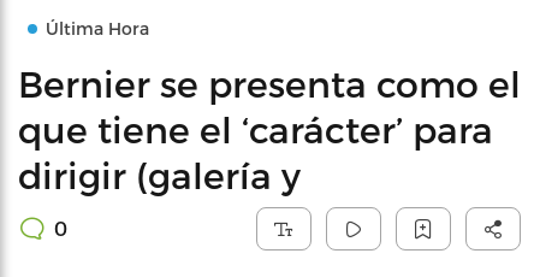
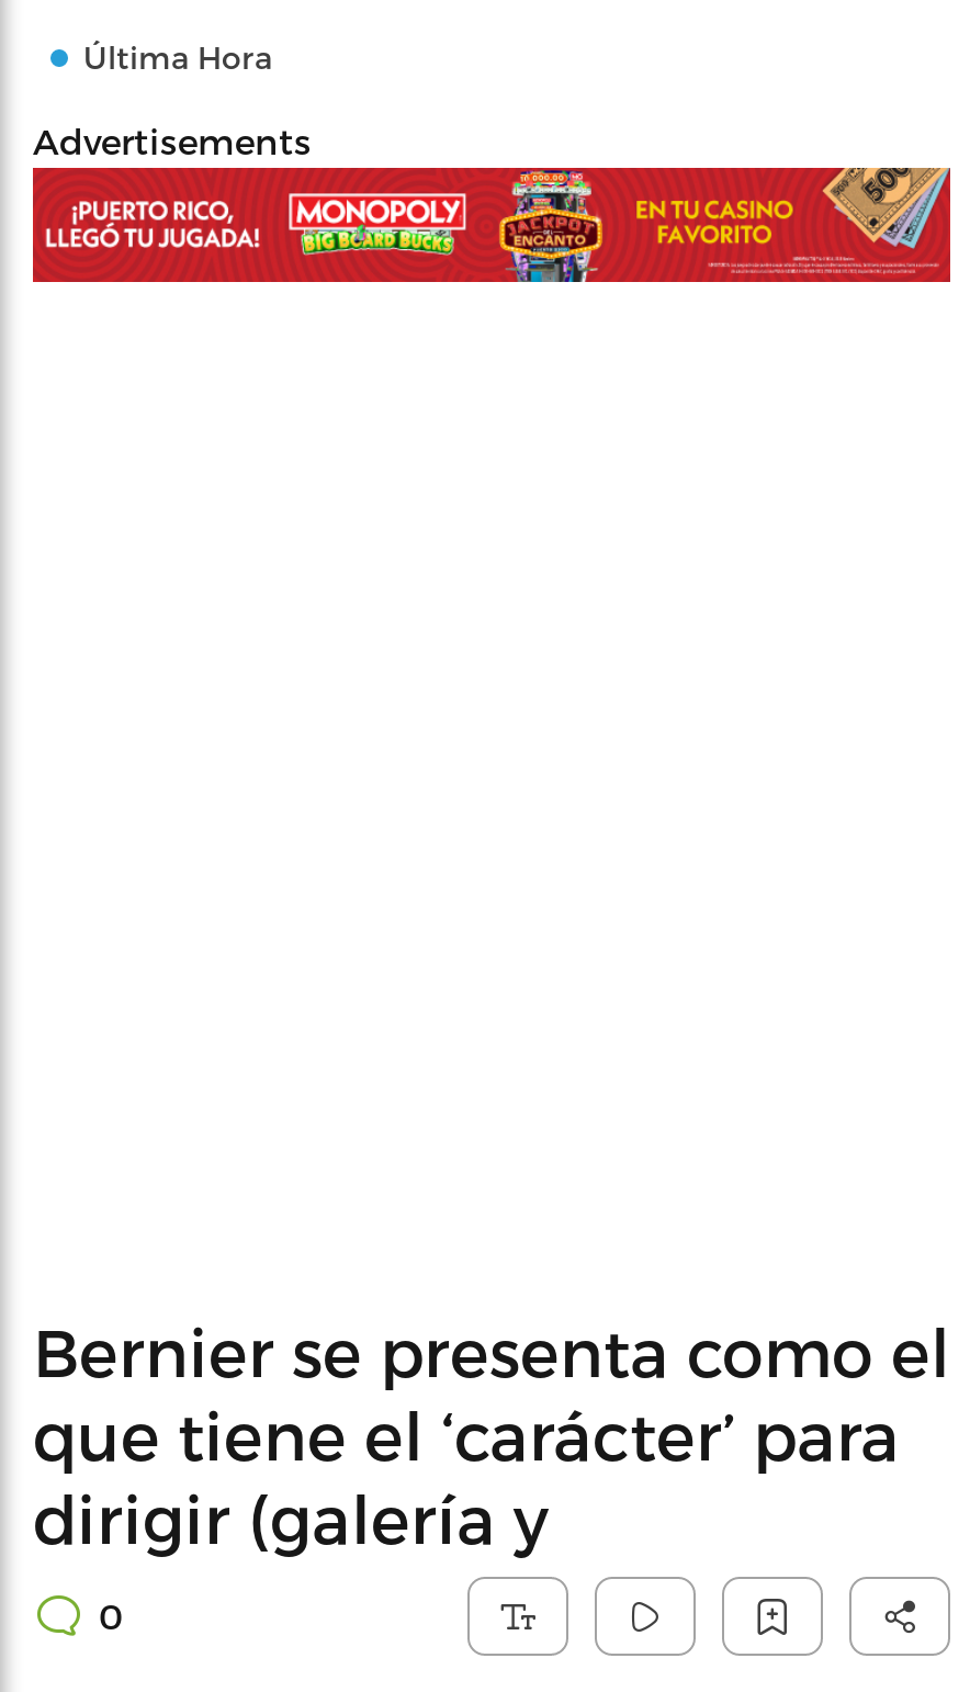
+ [image]

+ Advertisements
